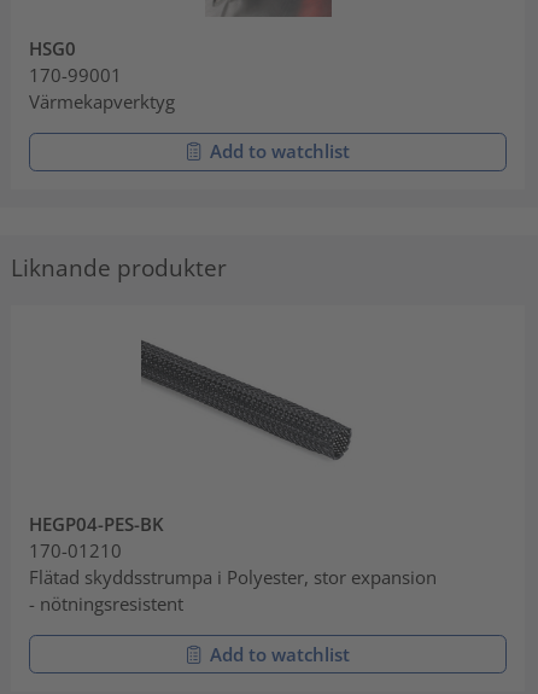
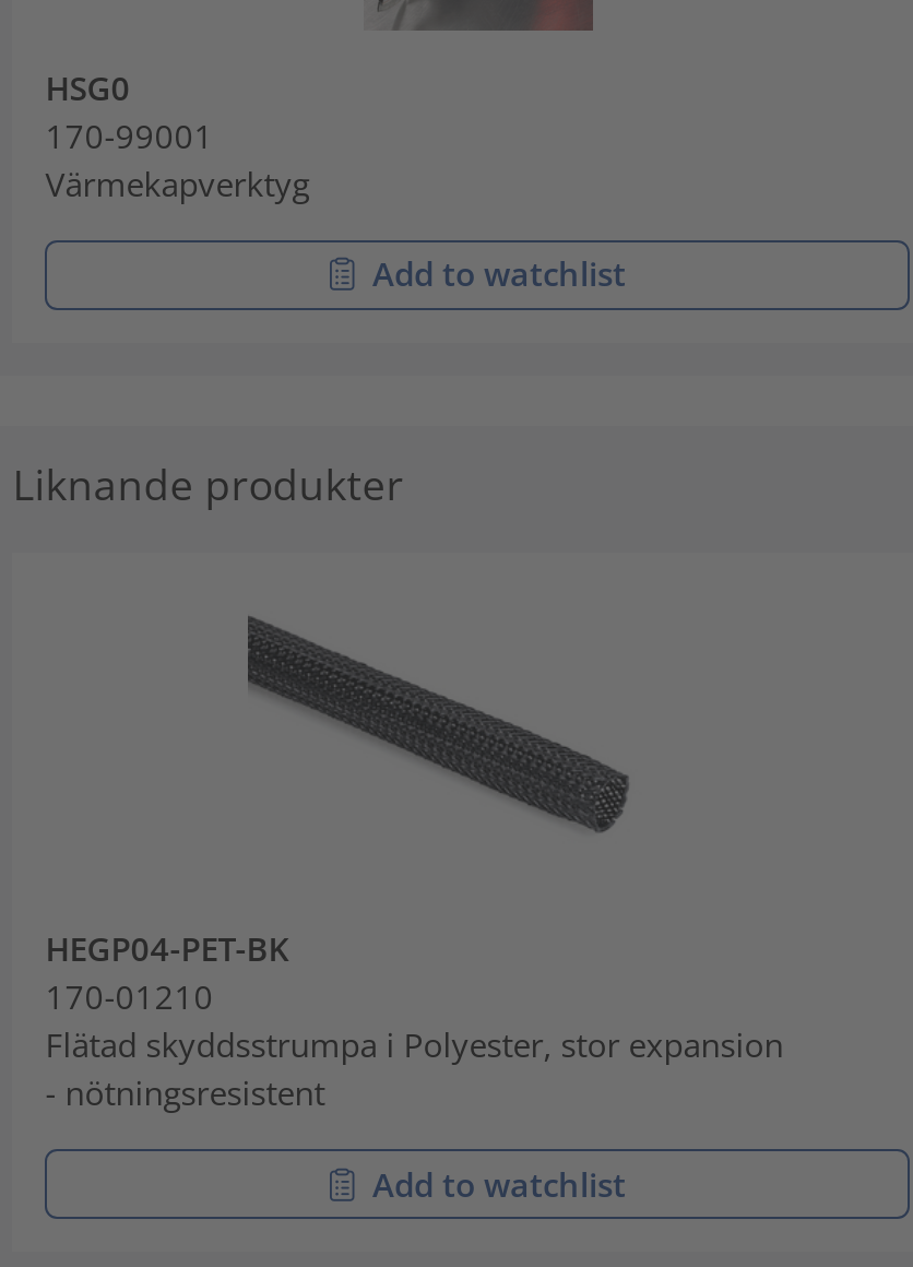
- HEGP04-PES-BK
+ HEGP04-PET-BK
